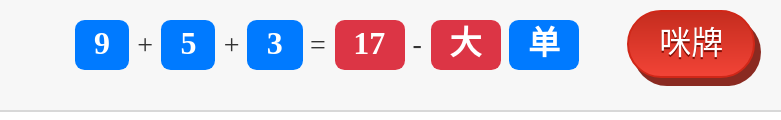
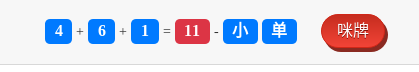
- 9
+ 4

- 5
+ 6

- 3
+ 1

- 17
+ 11

- 大
+ 小
